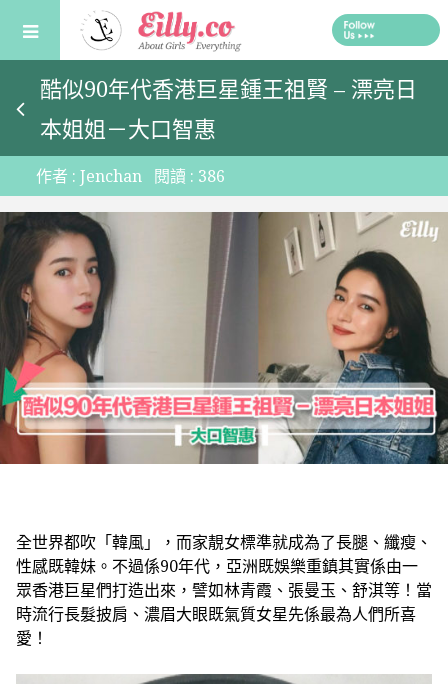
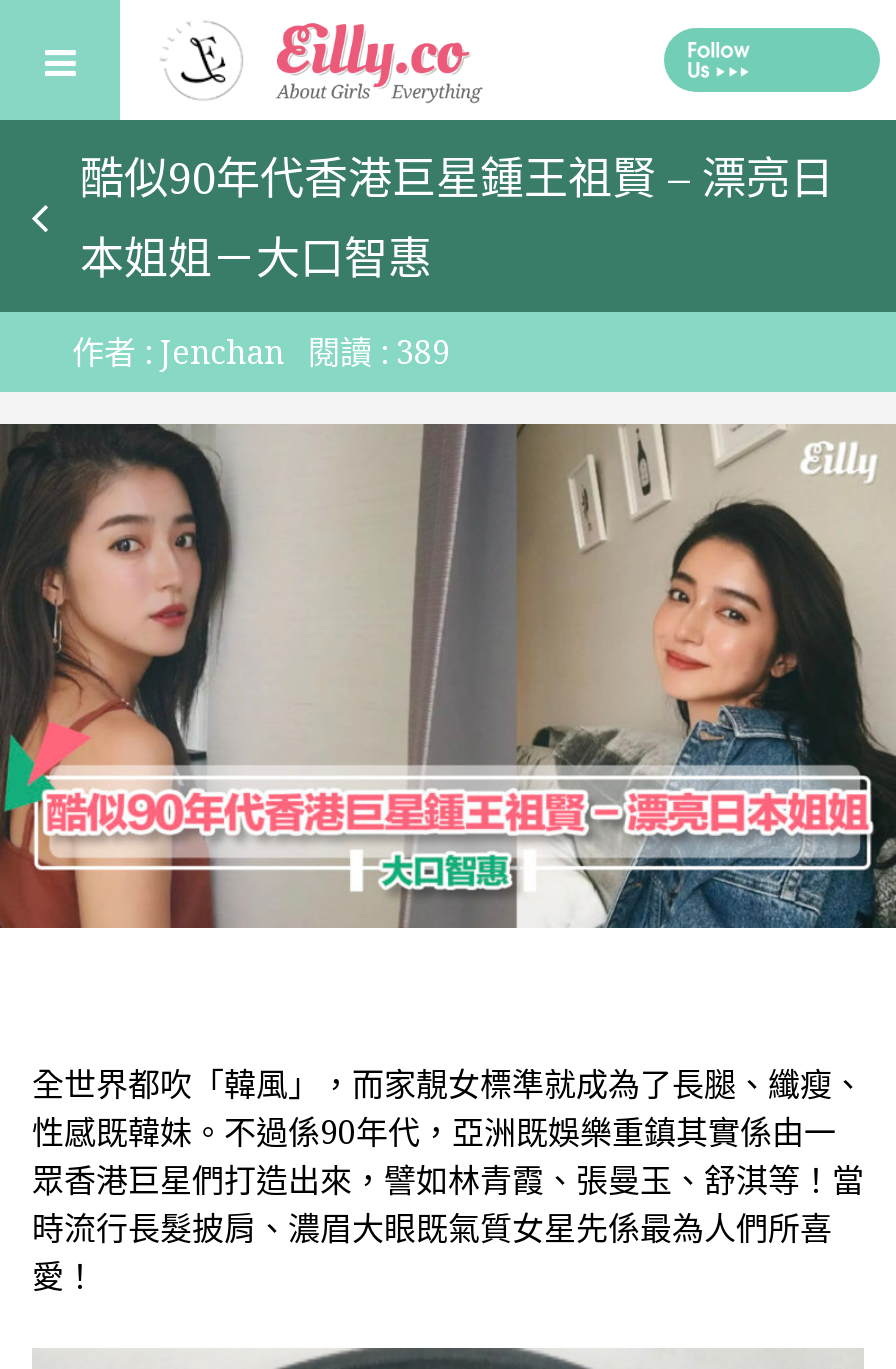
- 作者 : Jenchan 閱讀 : 386
+ 作者 : Jenchan 閱讀 : 389
